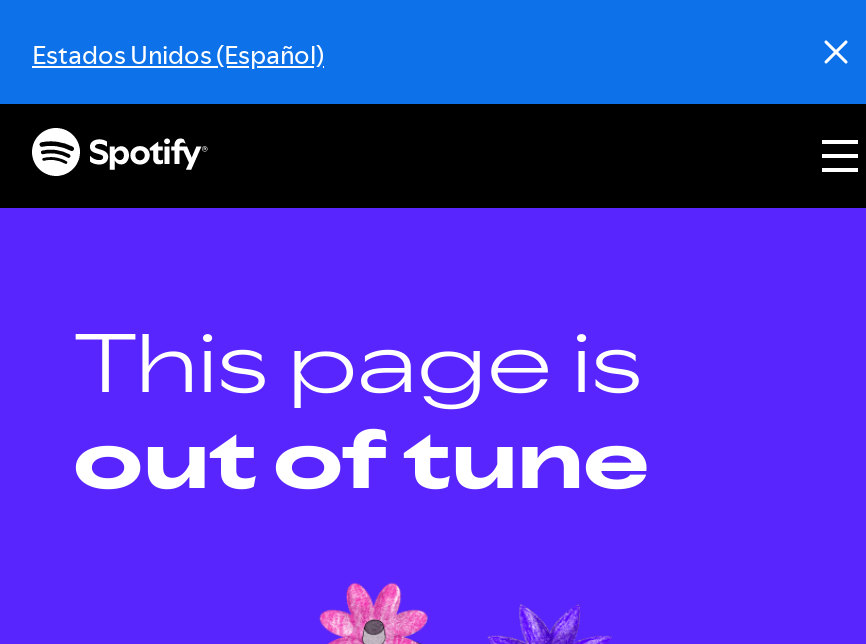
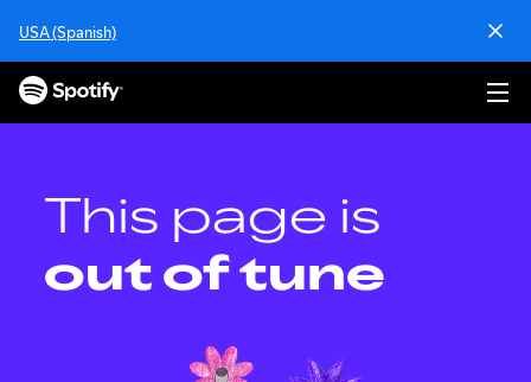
- Estados Unidos (Español)
+ USA (Spanish)
